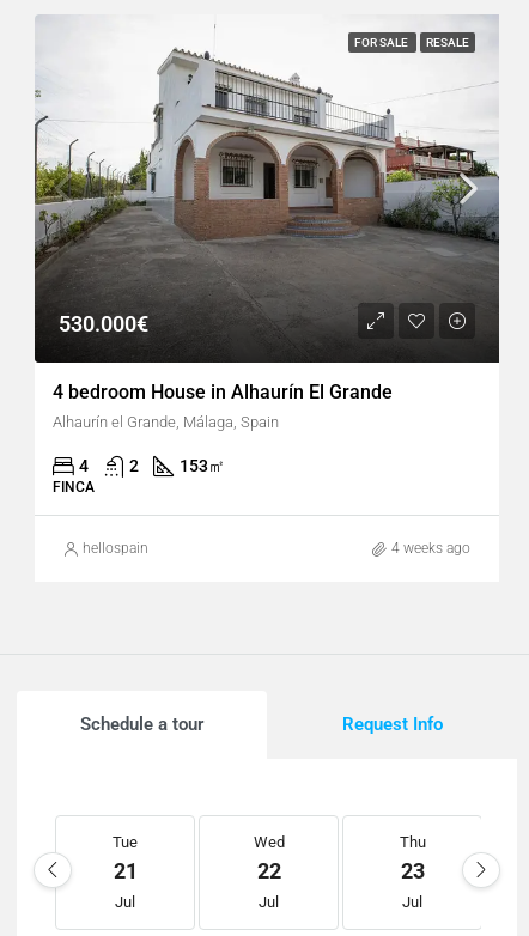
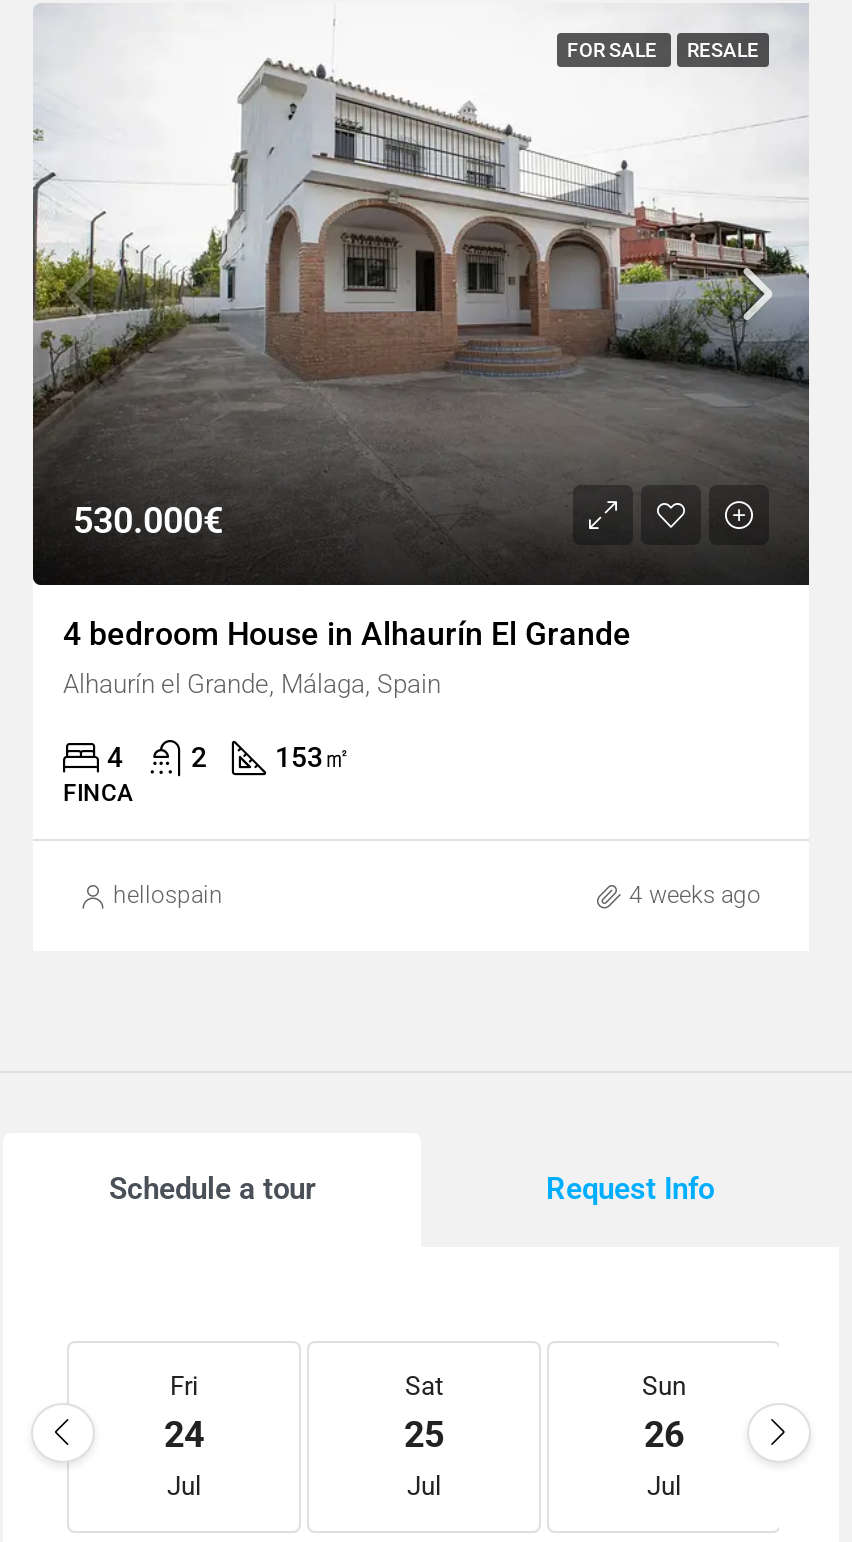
- Tue
- 21
+ Fri
+ 24

- Wed
- 22
+ Sat
+ 25

- Thu
- 23
+ Sun
+ 26
